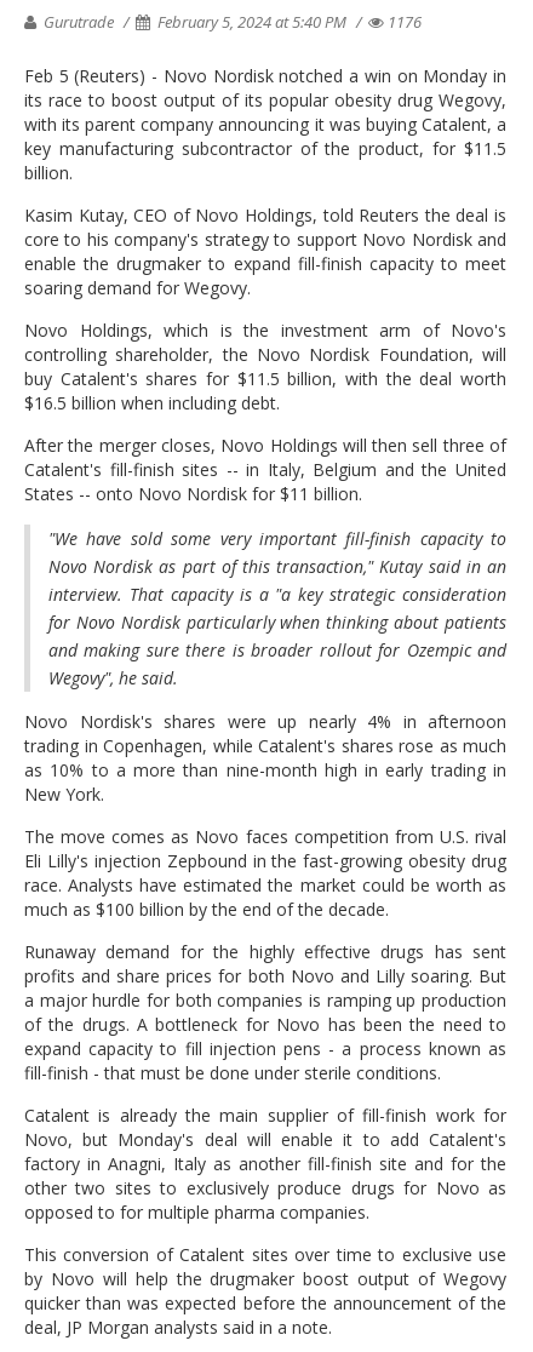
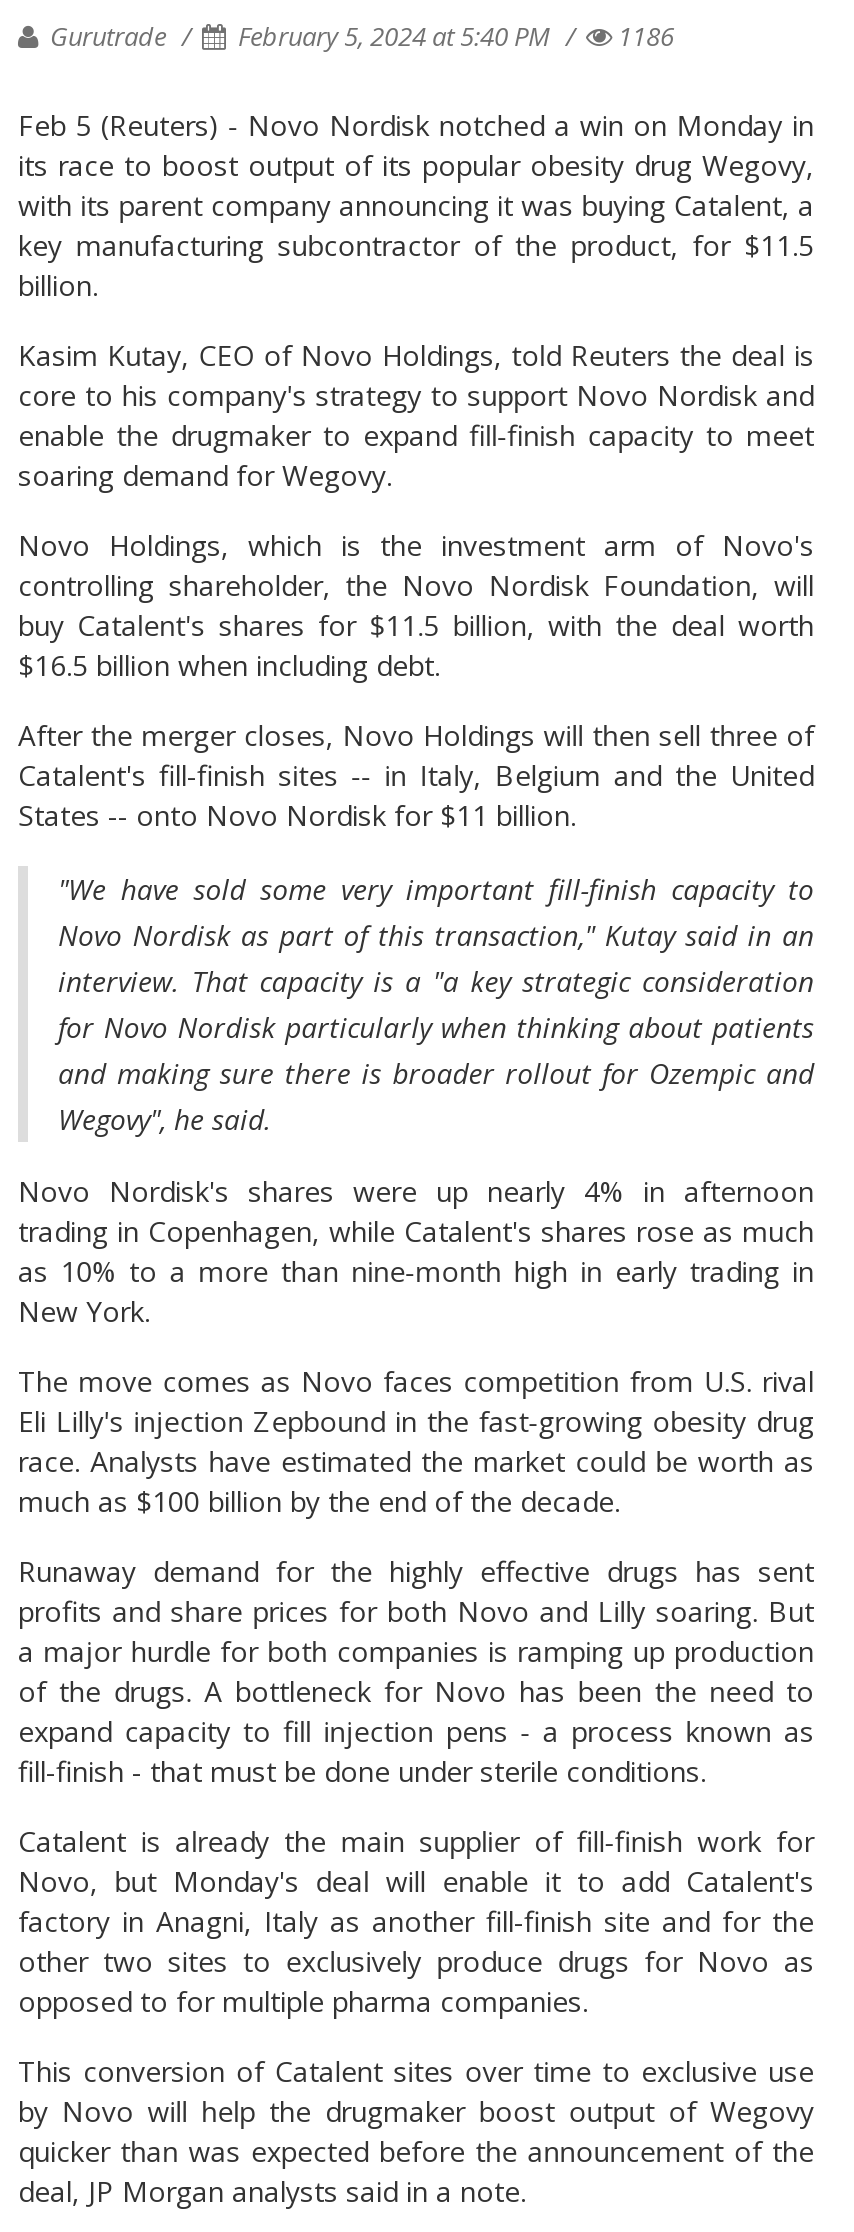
- Gurutrade February 5, 2024 at 5:40 PM 1176
+ Gurutrade February 5, 2024 at 5:40 PM 1186
